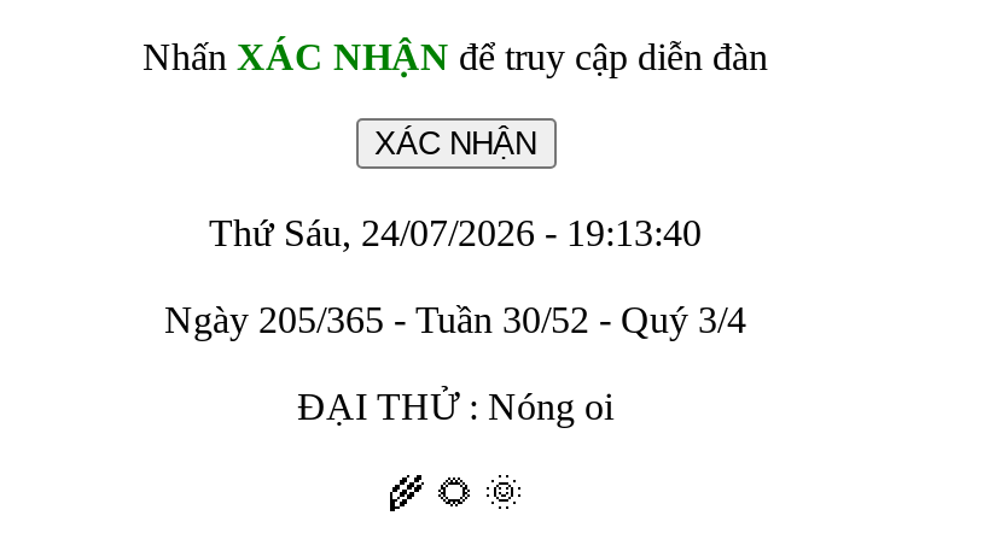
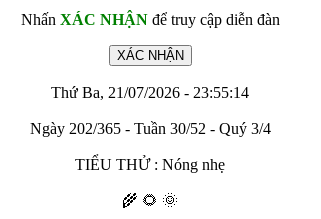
- Thứ Sáu, 24/07/2026 - 19:13:40
+ Thứ Ba, 21/07/2026 - 23:55:14

- Ngày 205/365 - Tuần 30/52 - Quý 3/4
+ Ngày 202/365 - Tuần 30/52 - Quý 3/4

- ĐẠI THỬ : Nóng oi
+ TIỂU THỬ : Nóng nhẹ
